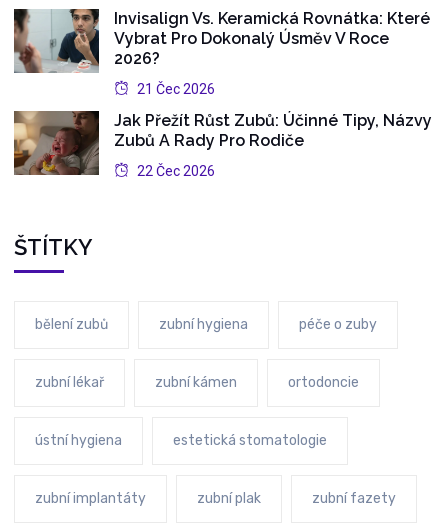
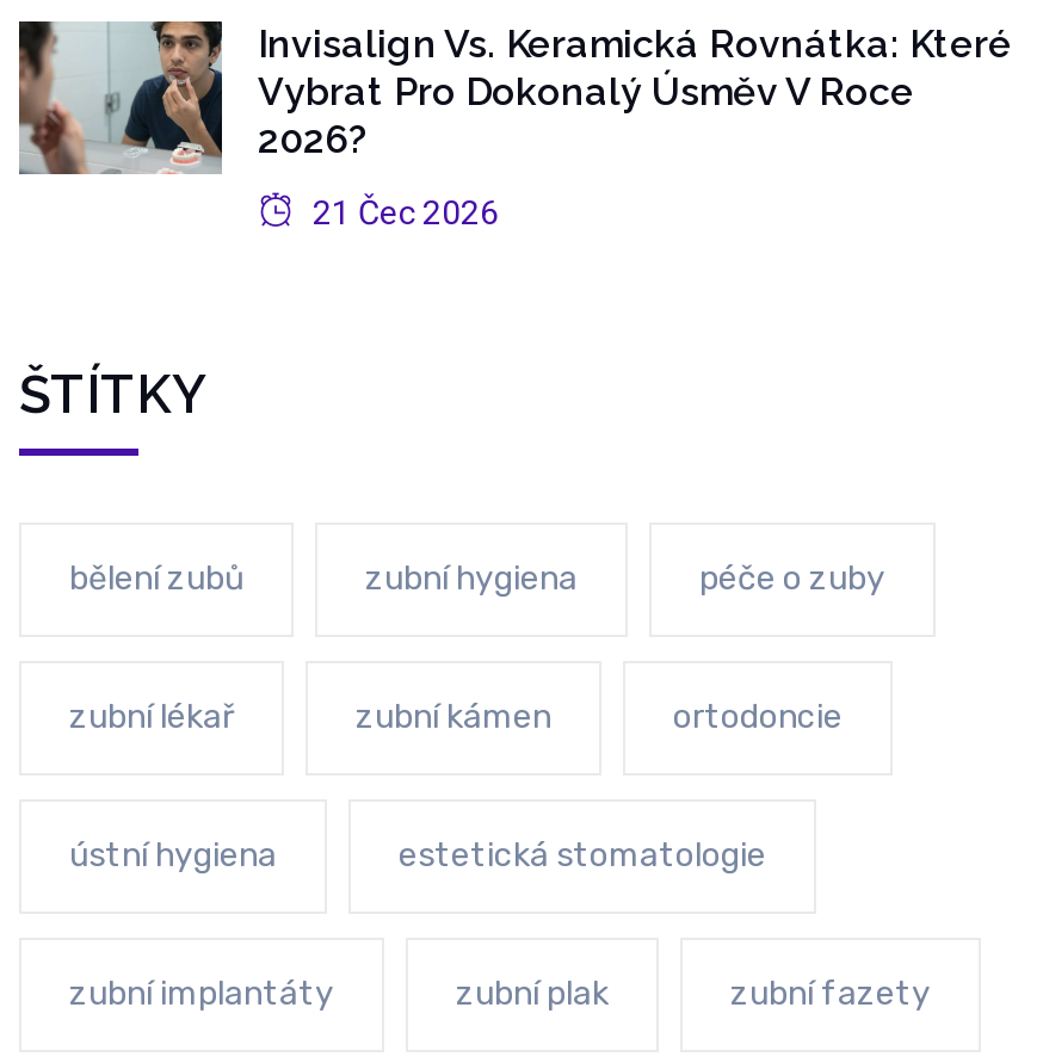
- [image]
- Jak Přežít Růst Zubů: Účinné Tipy, Názvy
- Zubů A Rady Pro Rodiče
- 22 Čec 2026
